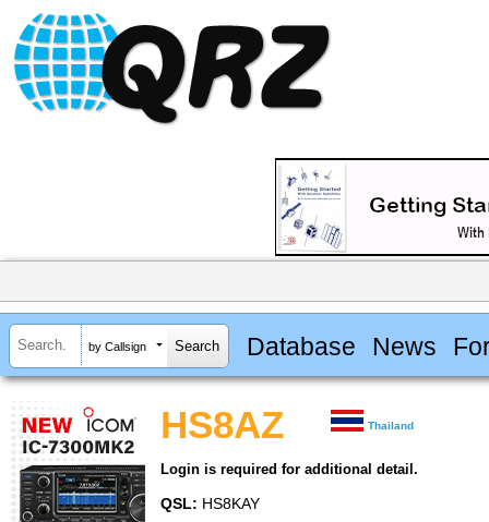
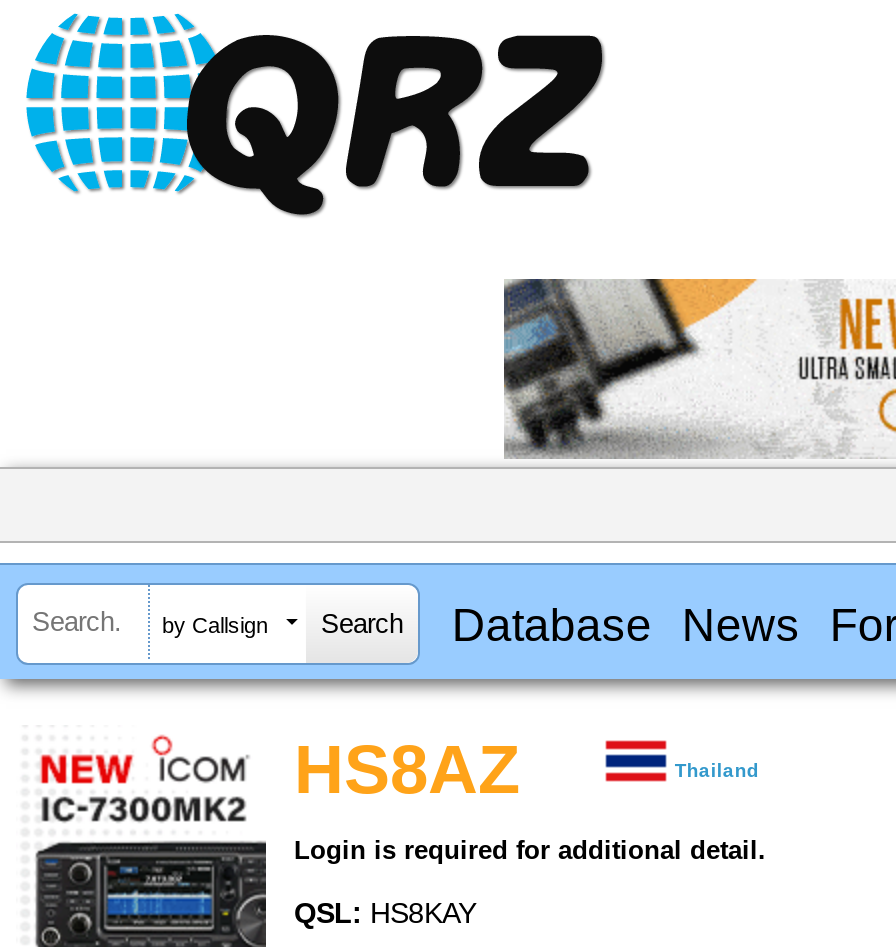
- [image]
+ [image]
